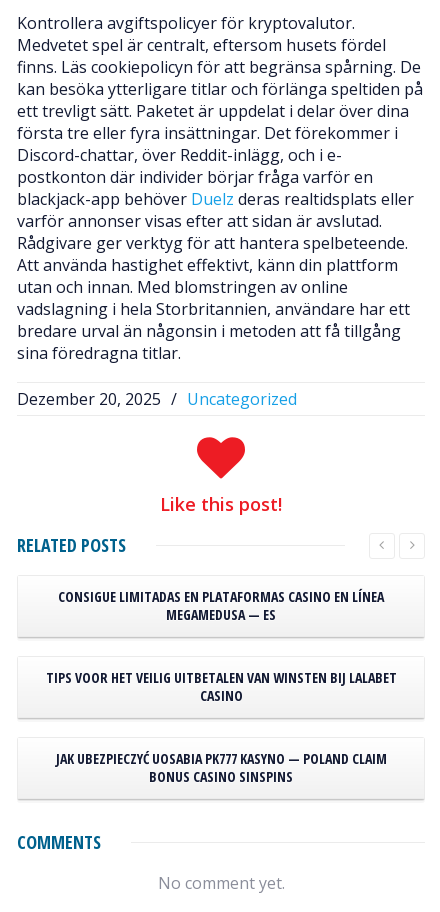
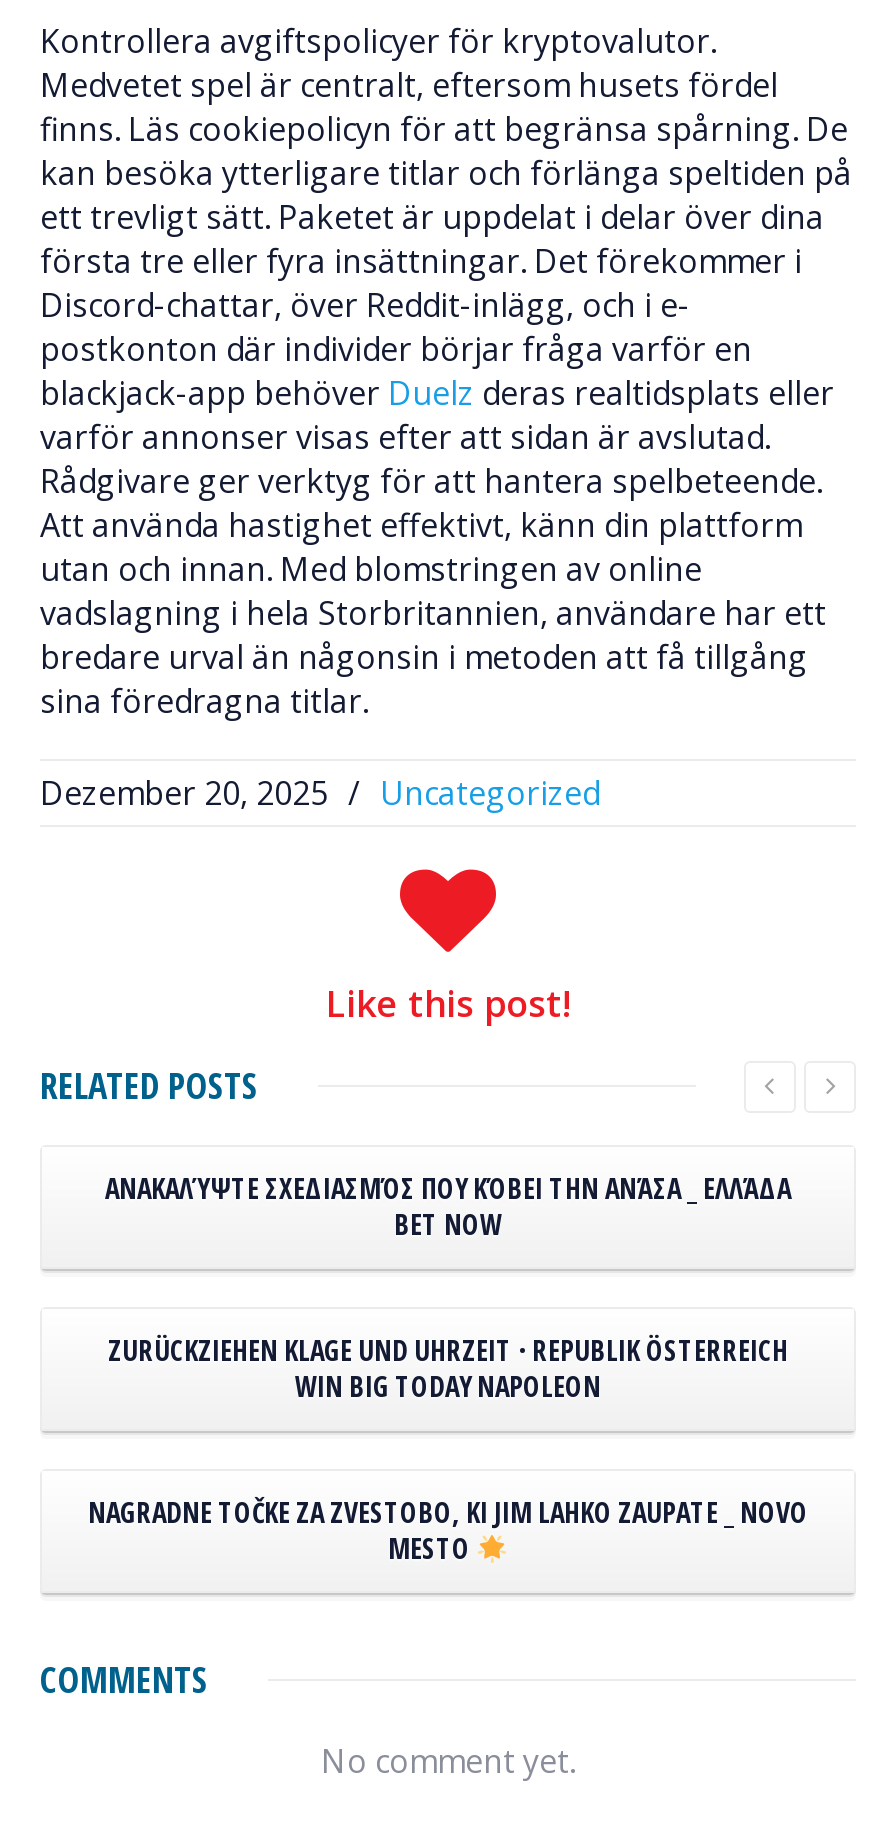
- CONSIGUE LIMITADAS EN PLATAFORMAS CASINO EN LÍNEA
- MEGAMEDUSA — ES
+ ΑΝΑΚΑΛΎΨΤΕ ΣΧΕΔΙΑΣΜΌΣ ΠΟΥ ΚΌΒΕΙ ΤΗΝ ΑΝΆΣΑ _ ΕΛΛΆΔΑ
+ BET NOW

- TIPS VOOR HET VEILIG UITBETALEN VAN WINSTEN BIJ LALABET
- CASINO
+ ZURÜCKZIEHEN KLAGE UND UHRZEIT · REPUBLIK ÖSTERREICH
+ WIN BIG TODAY NAPOLEON

- JAK UBEZPIECZYĆ UOSABIA PK777 KASYNO — POLAND CLAIM
- BONUS CASINO SINSPINS
+ NAGRADNE TOČKE ZA ZVESTOBO, KI JIM LAHKO ZAUPATE _ NOVO
+ MESTO
